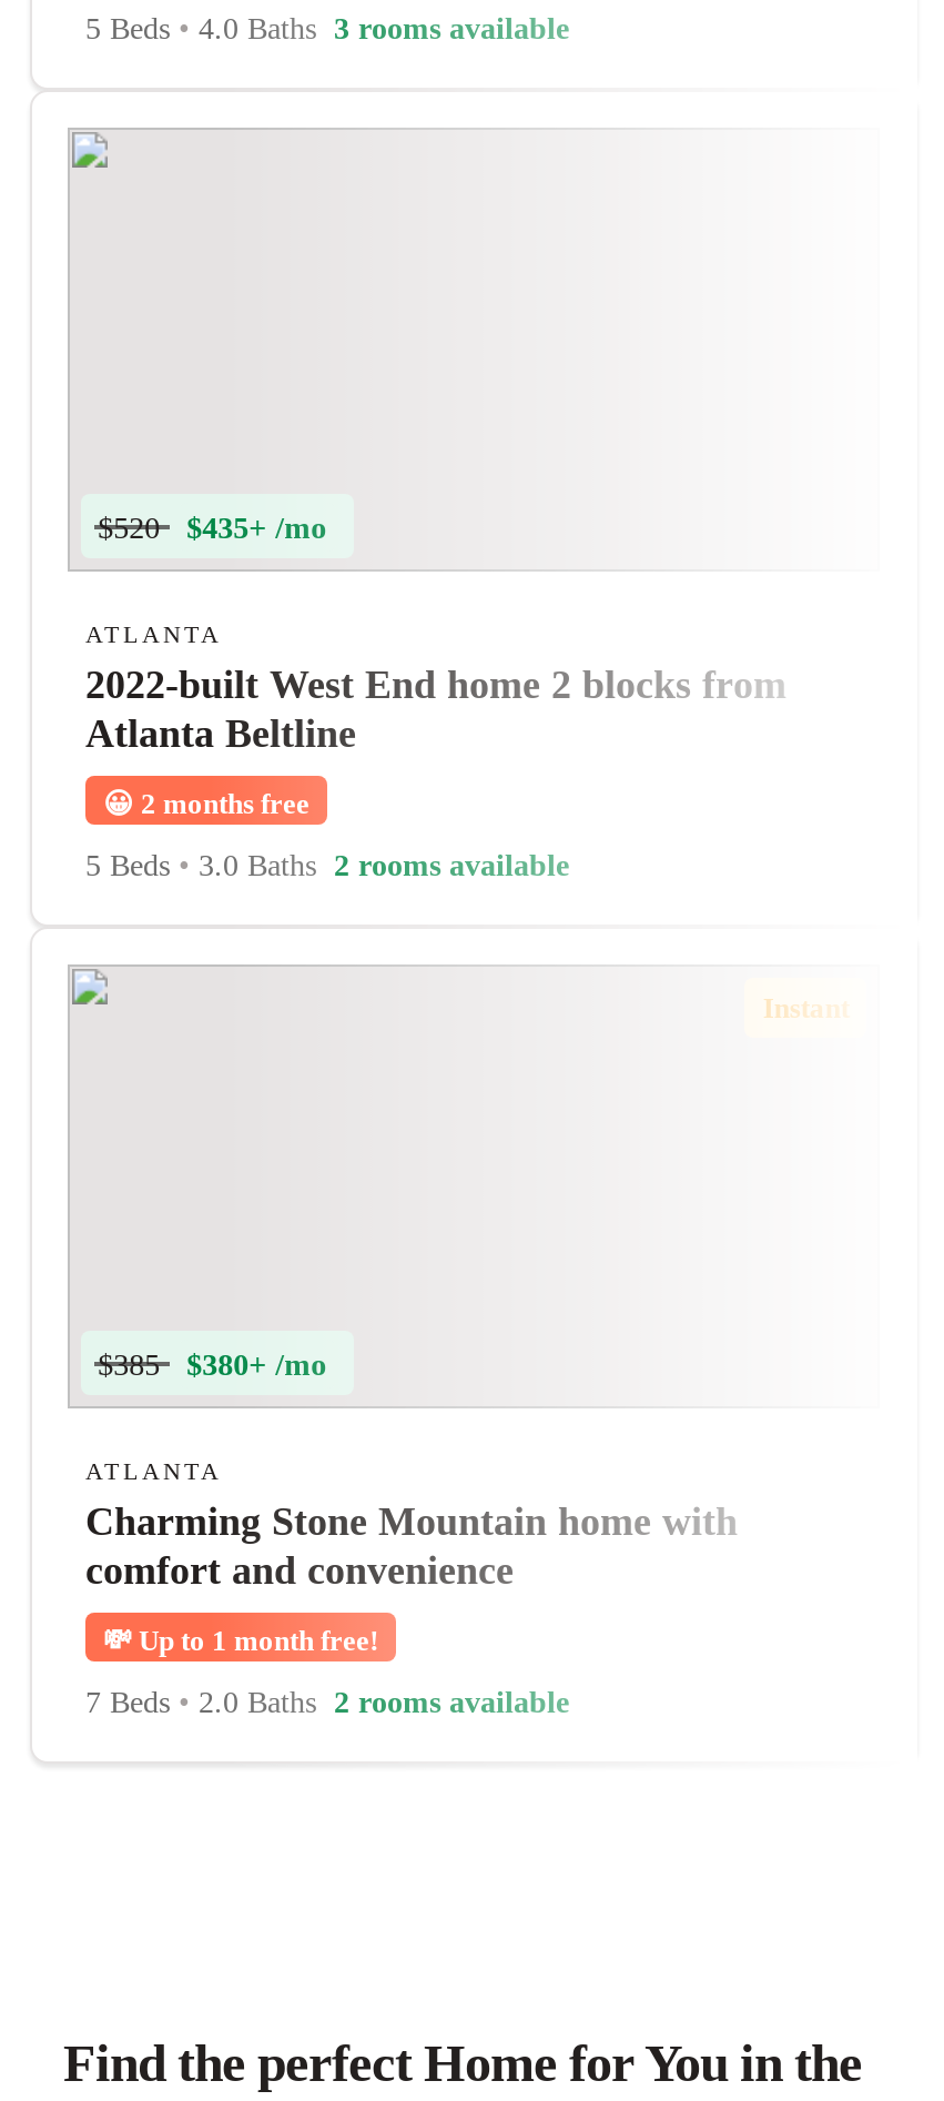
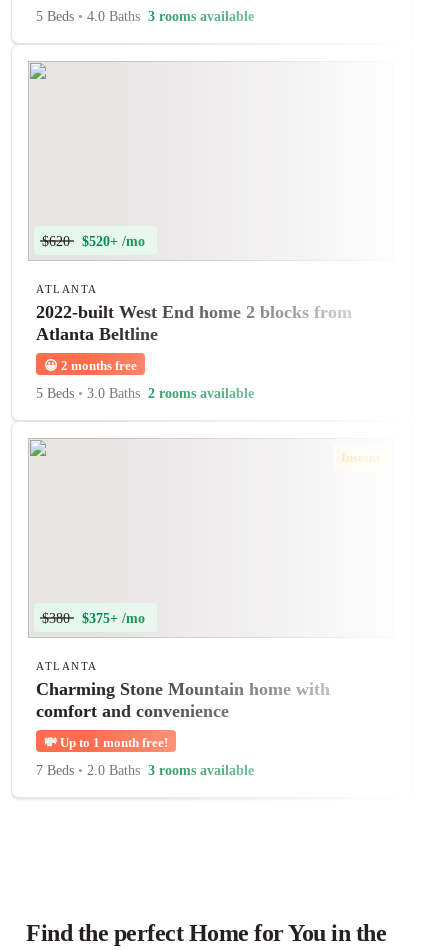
- $520 $435+ /mo
+ $620 $520+ /mo

- $385 $380+ /mo
+ $380 $375+ /mo

- 7 Beds • 2.0 Baths 2 rooms available
+ 7 Beds • 2.0 Baths 3 rooms available
